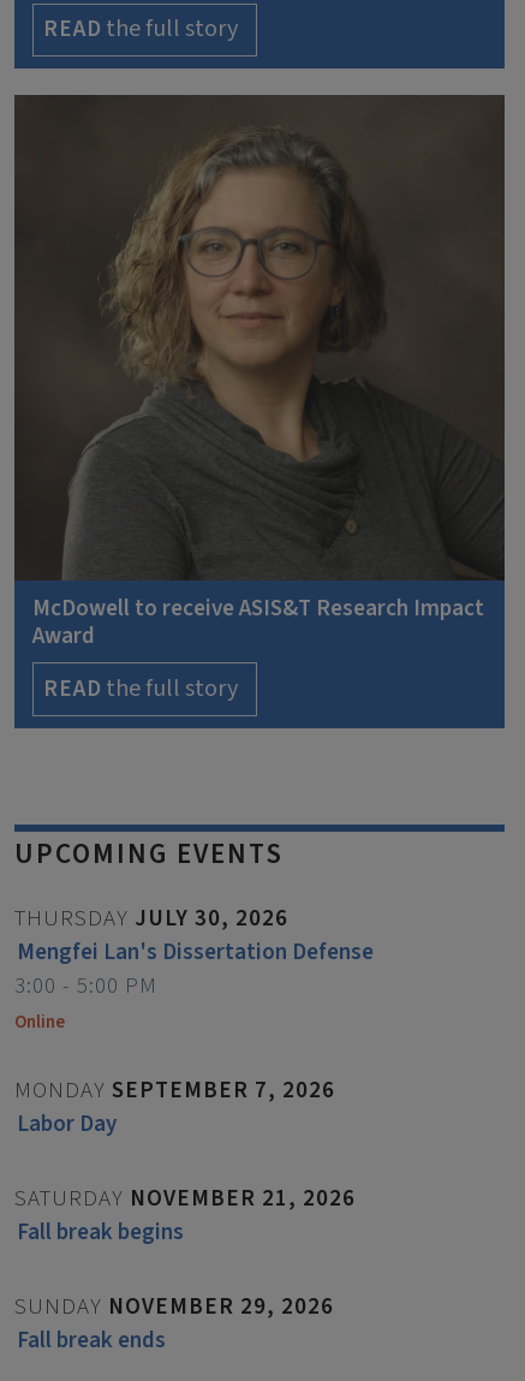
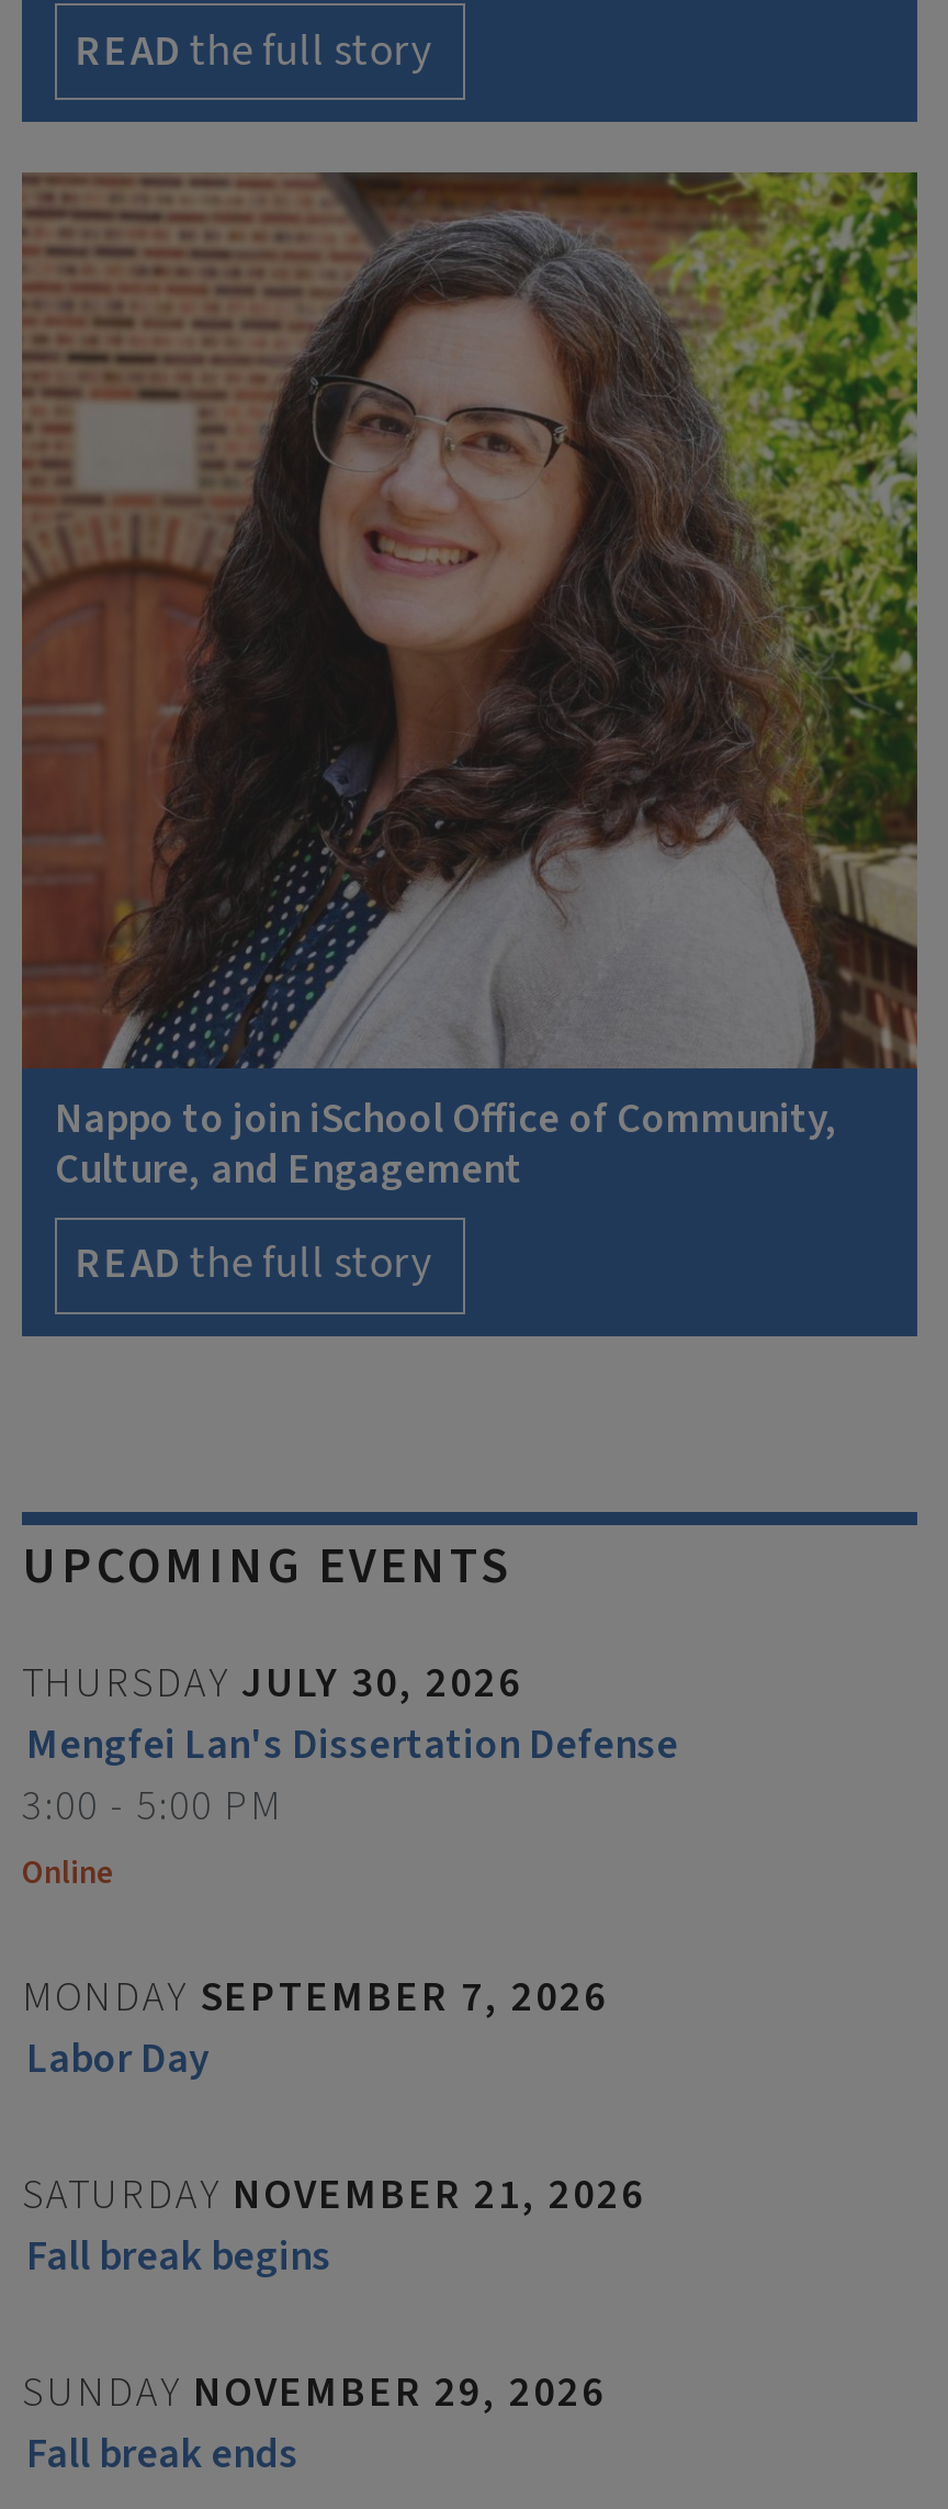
- [image]
- McDowell to receive ASIS&T Research Impact
- Award
+ [image]
+ Nappo to join iSchool Office of Community,
+ Culture, and Engagement
